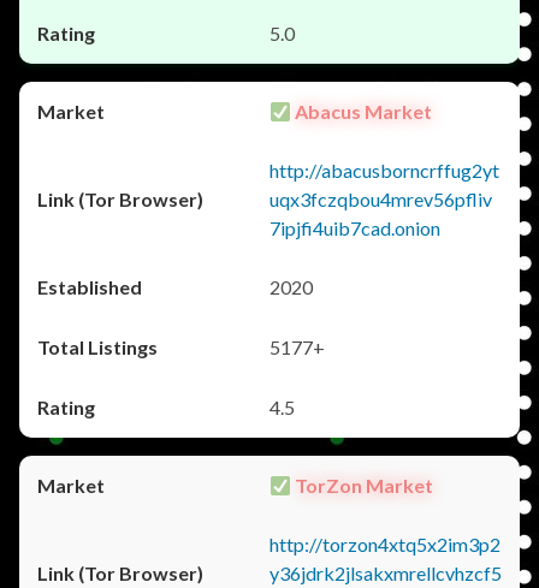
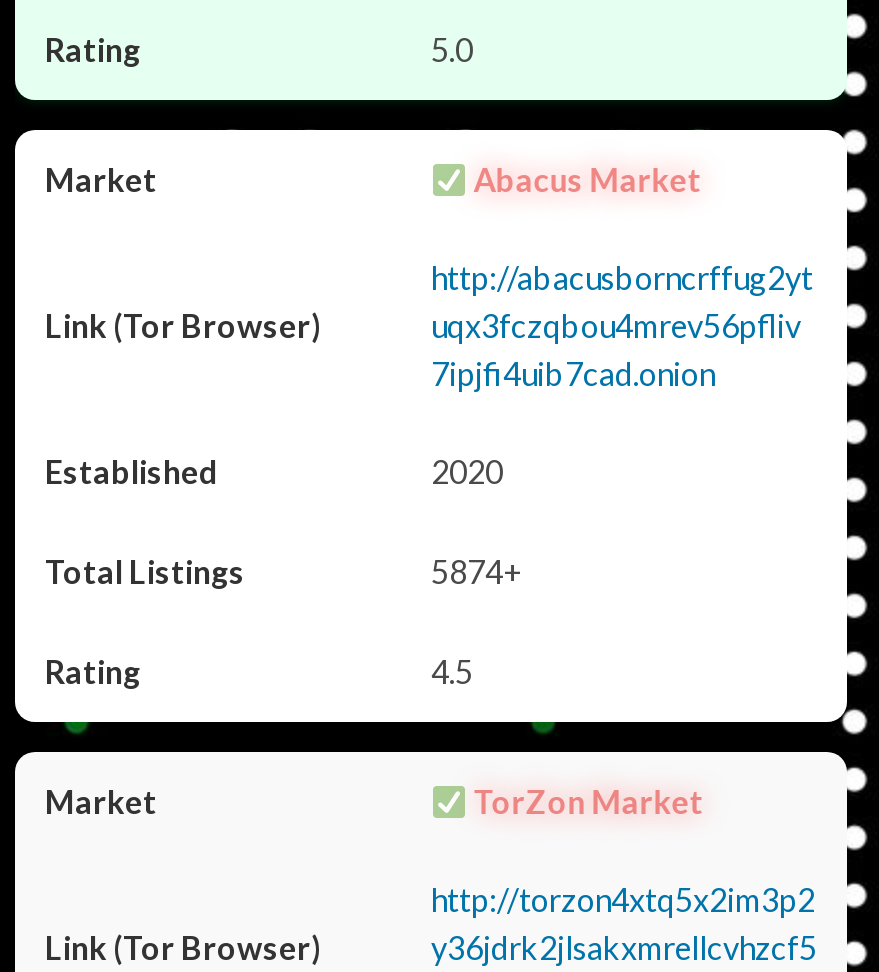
- 5177+
+ 5874+
